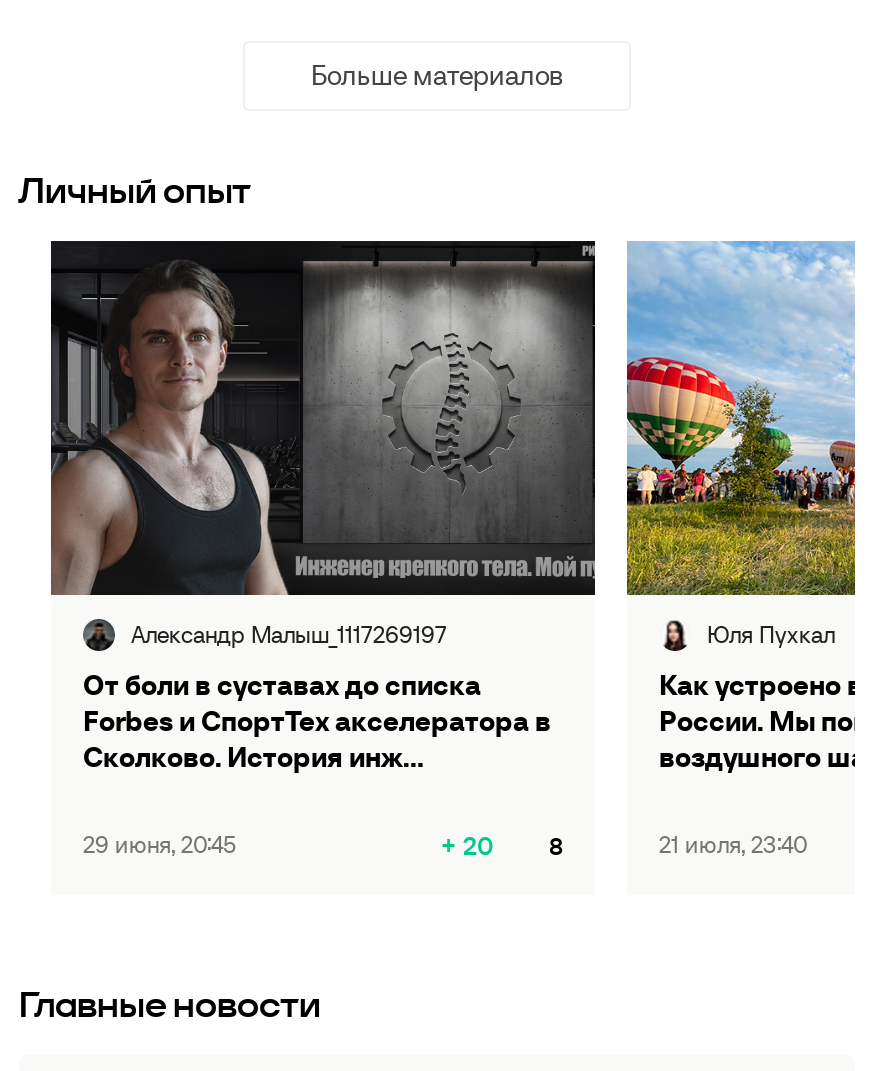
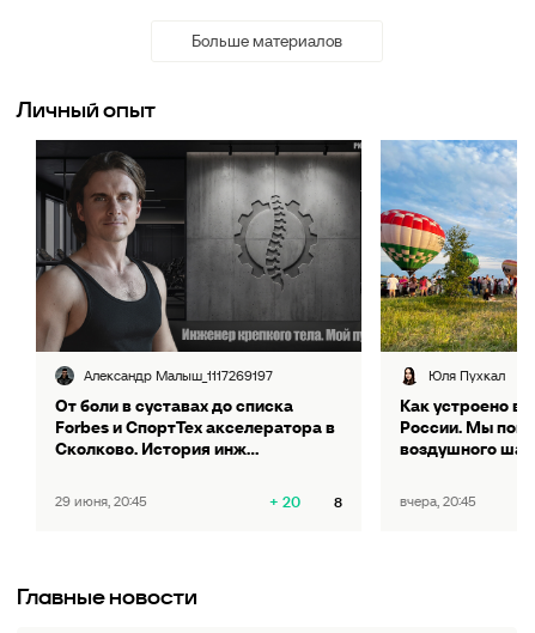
- 21 июля, 23:40
+ вчера, 20:45
